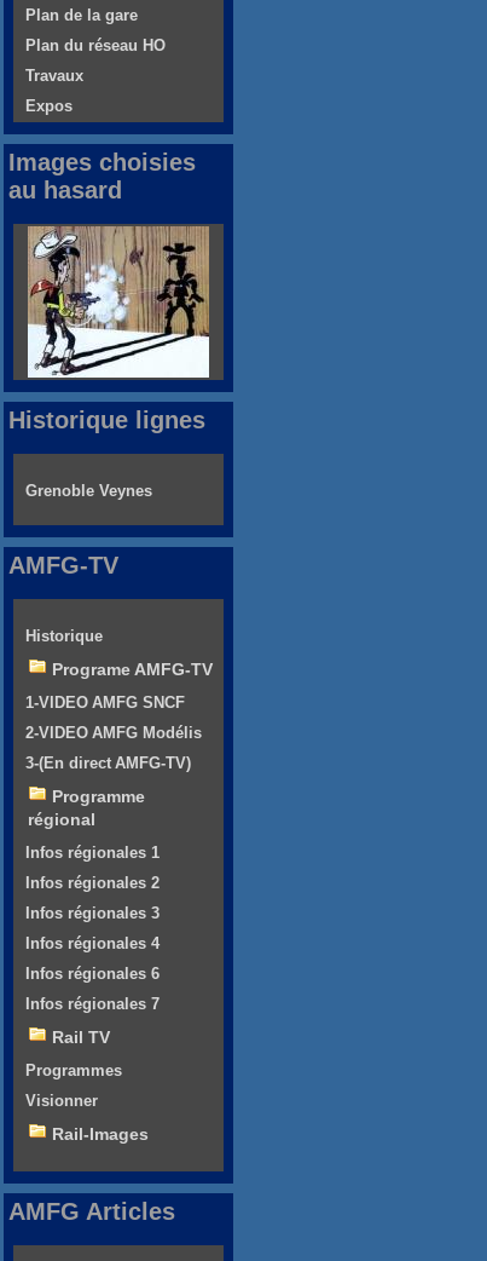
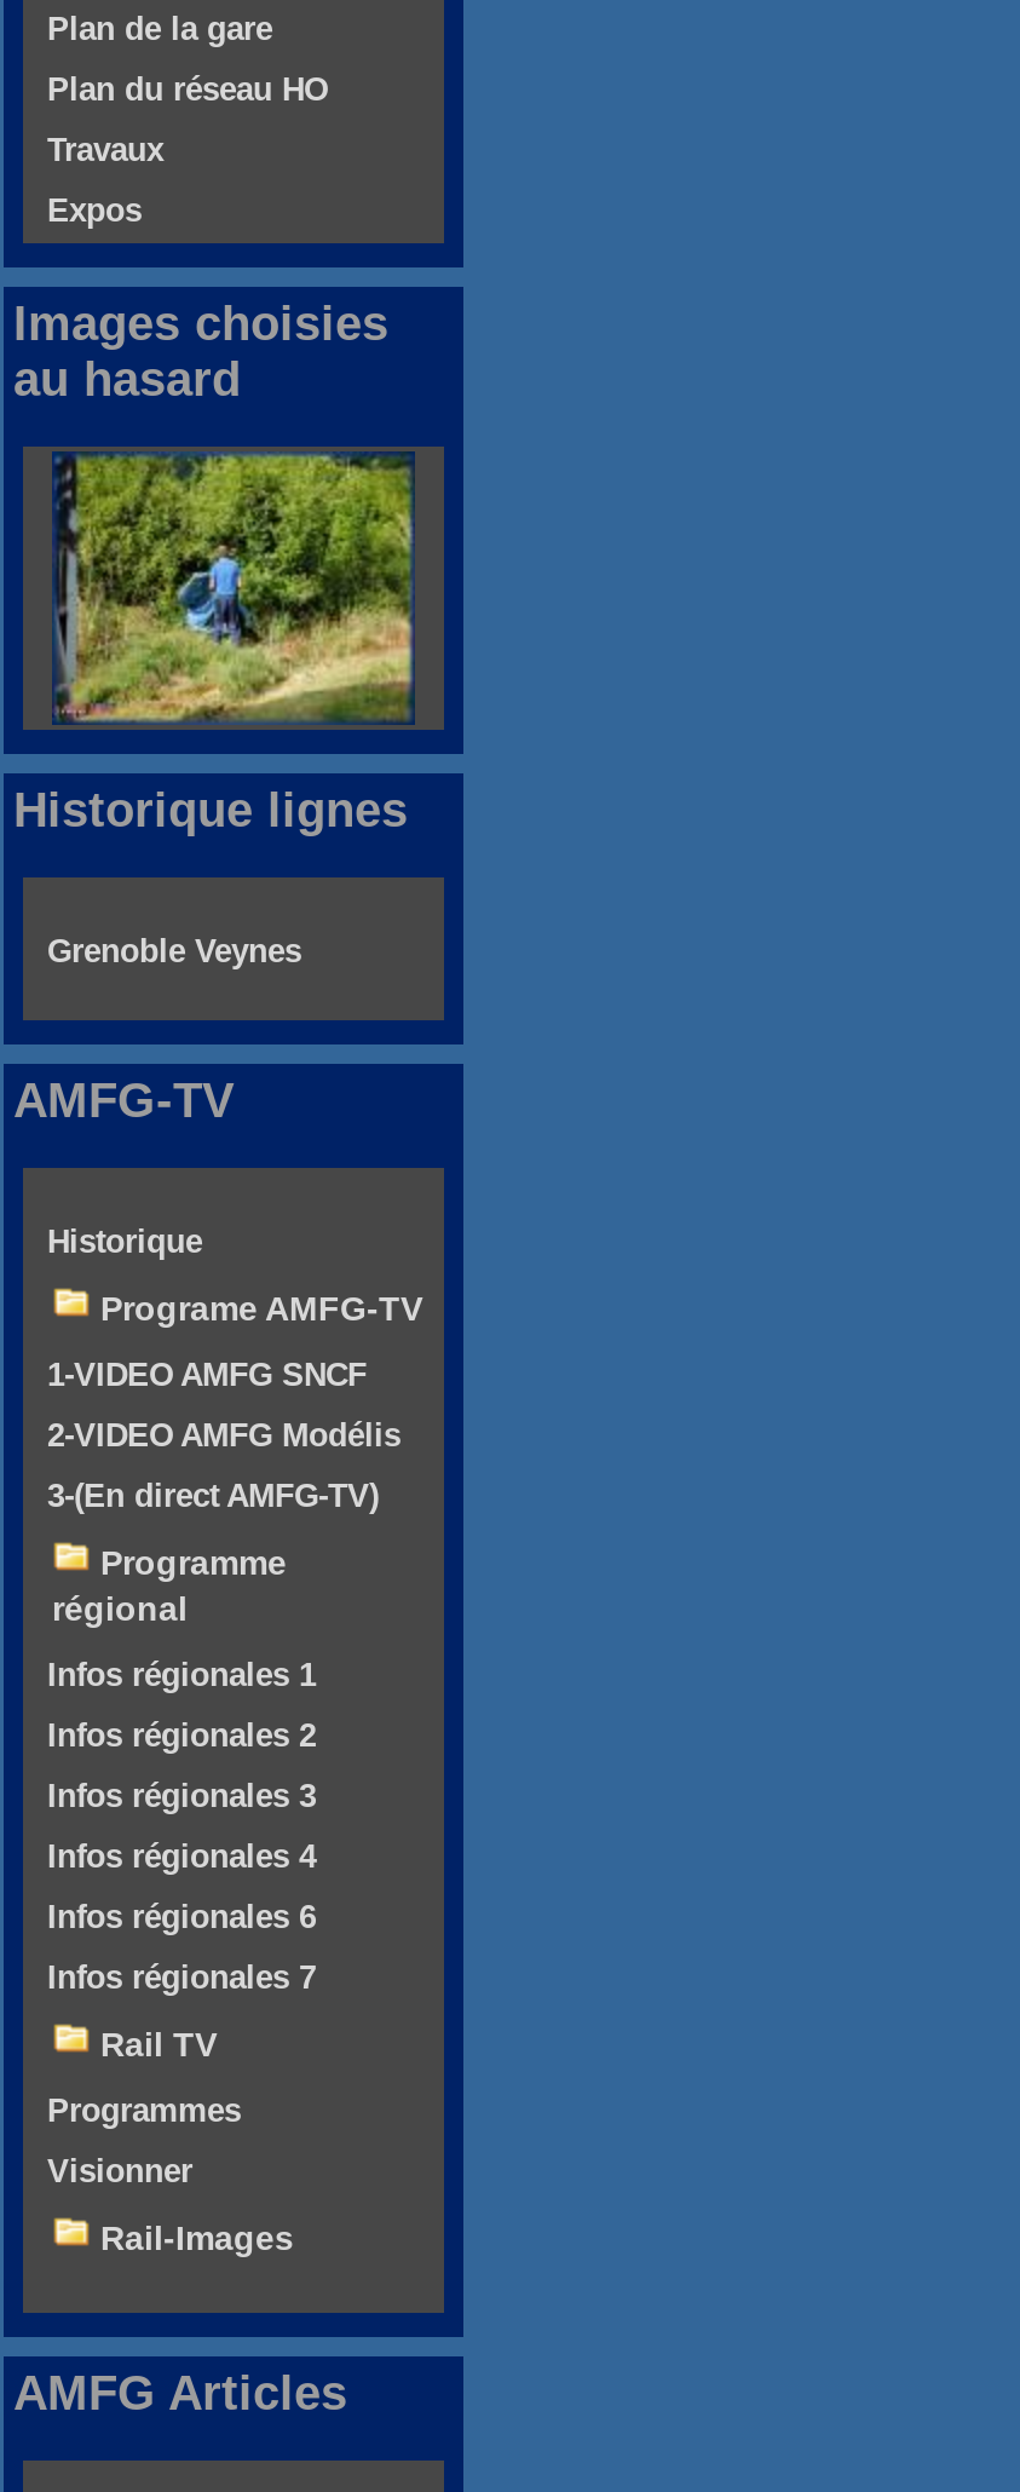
- [image]
+ [image]
